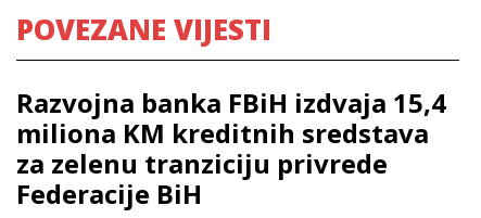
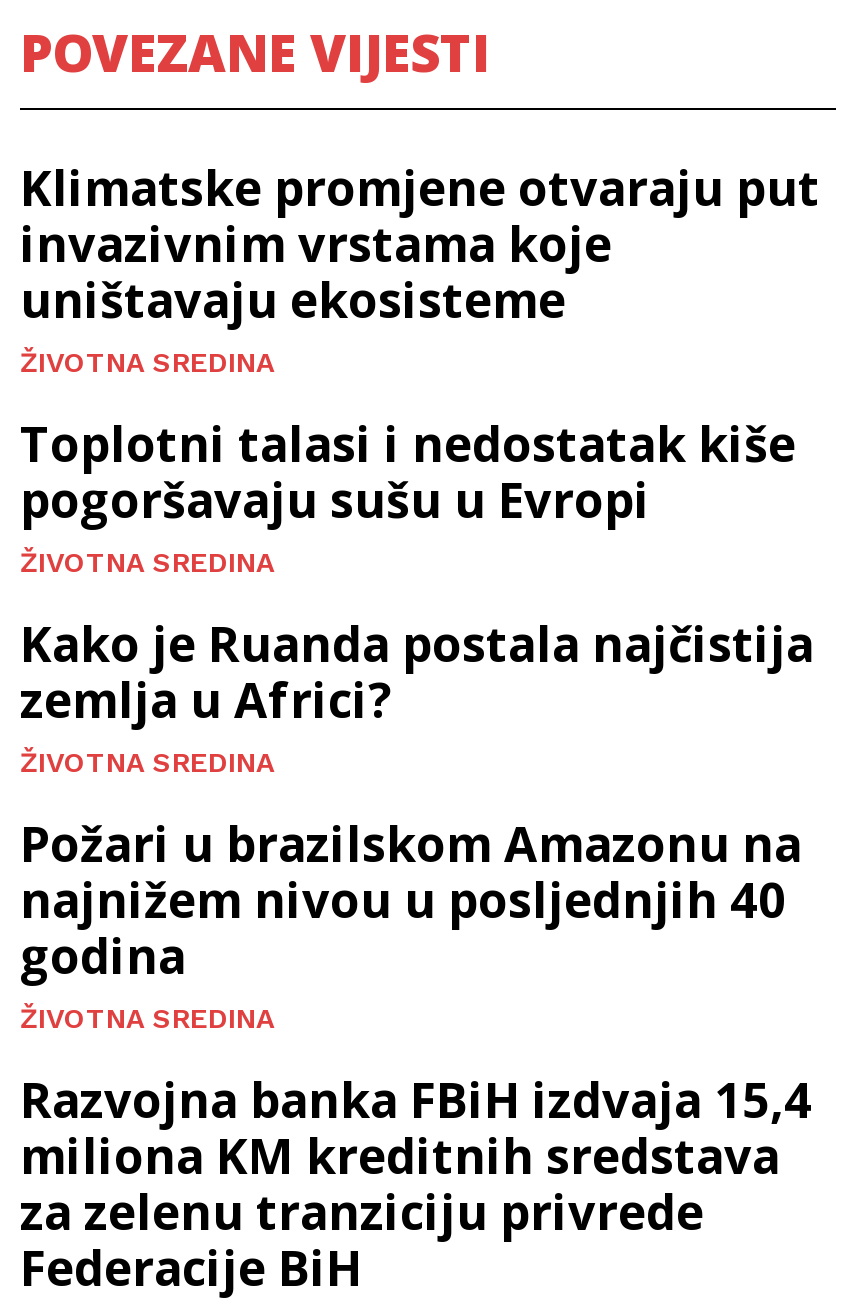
+ Klimatske promjene otvaraju put
+ invazivnim vrstama koje
+ uništavaju ekosisteme
+ ŽIVOTNA SREDINA
+ Toplotni talasi i nedostatak kiše
+ pogoršavaju sušu u Evropi
+ ŽIVOTNA SREDINA
+ Kako je Ruanda postala najčistija
+ zemlja u Africi?
+ ŽIVOTNA SREDINA
+ Požari u brazilskom Amazonu na
+ najnižem nivou u posljednjih 40
+ godina
+ ŽIVOTNA SREDINA
